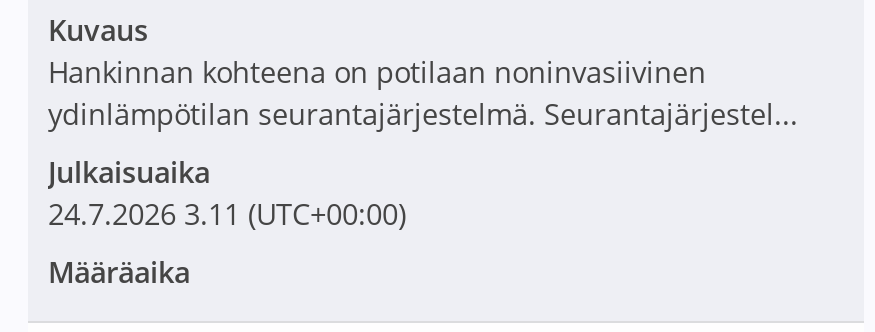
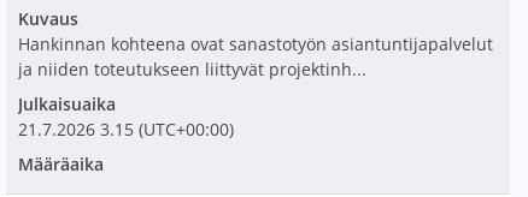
- Hankinnan kohteena on potilaan noninvasiivinen
- ydinlämpötilan seurantajärjestelmä. Seurantajärjestel...
+ Hankinnan kohteena ovat sanastotyön asiantuntijapalvelut
+ ja niiden toteutukseen liittyvät projektinh...

- 24.7.2026 3.11 (UTC+00:00)
+ 21.7.2026 3.15 (UTC+00:00)
